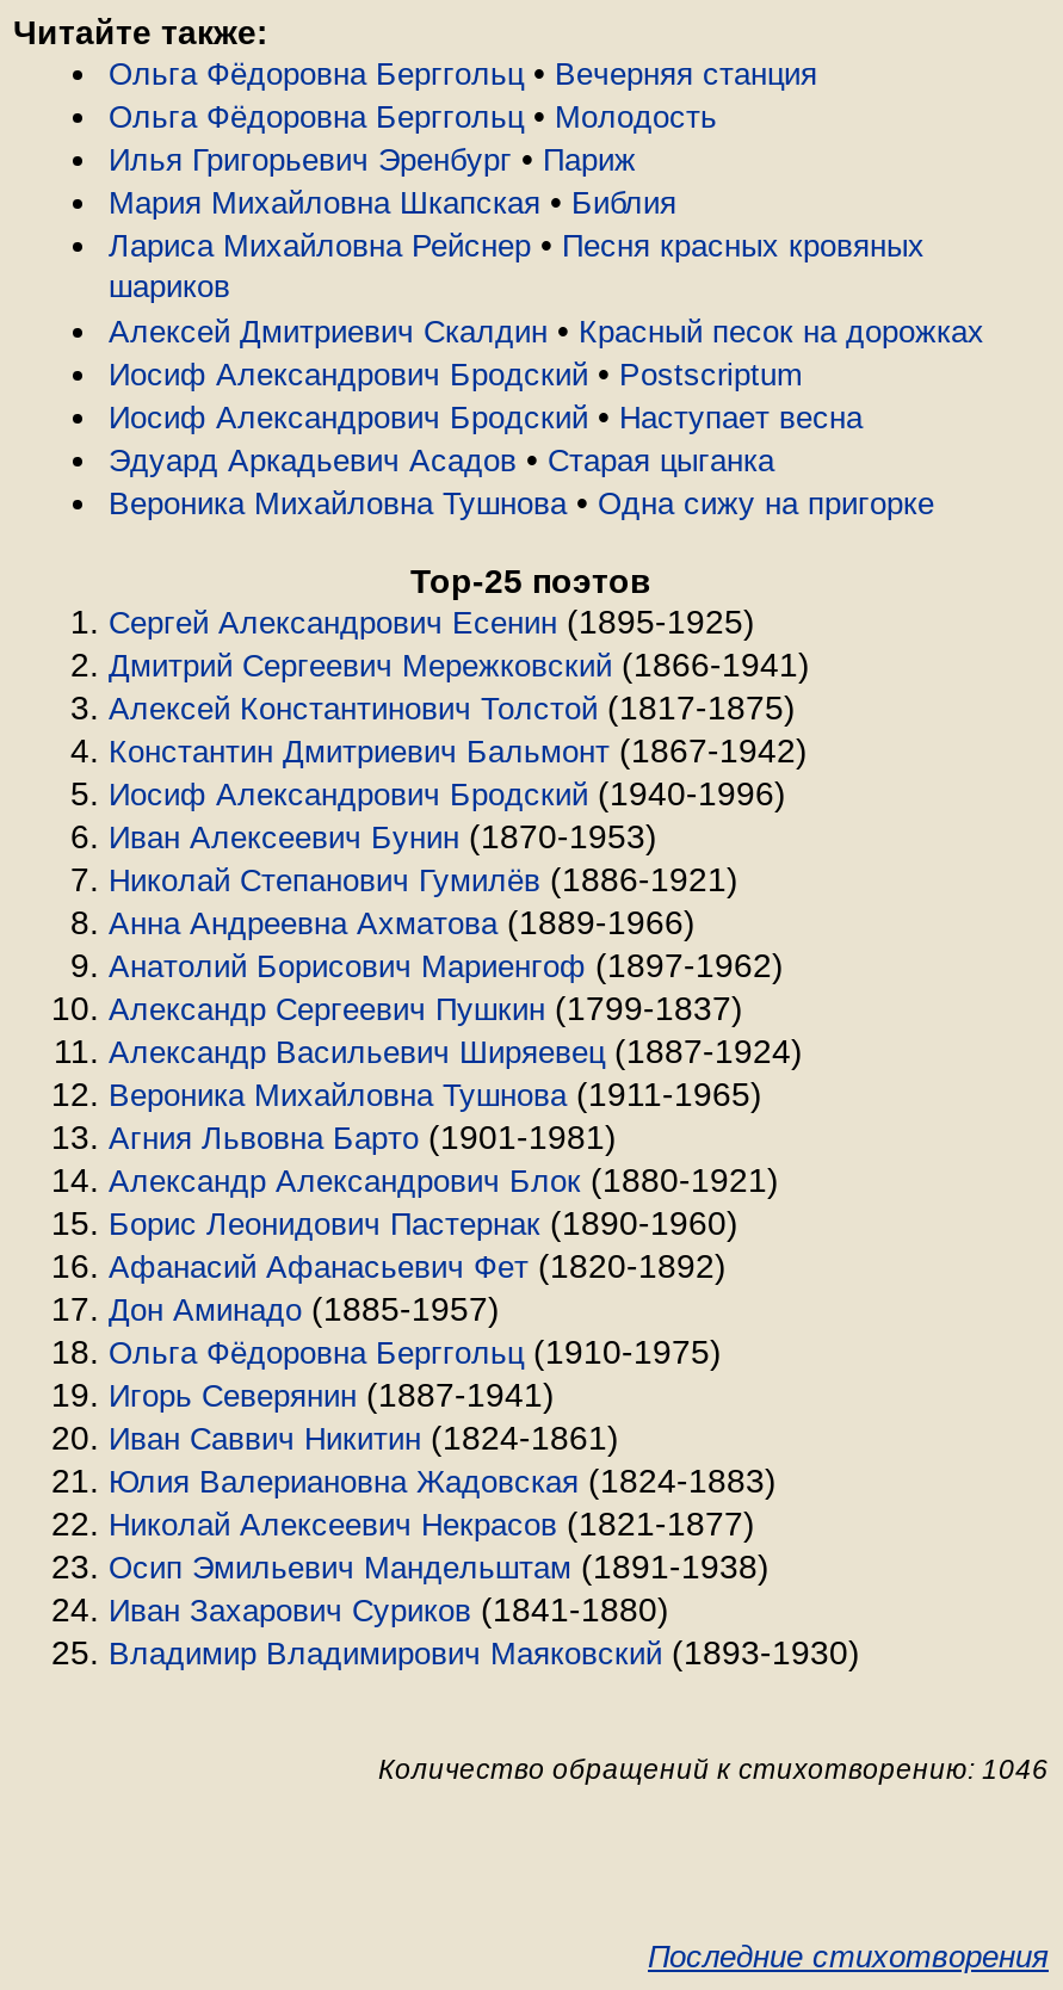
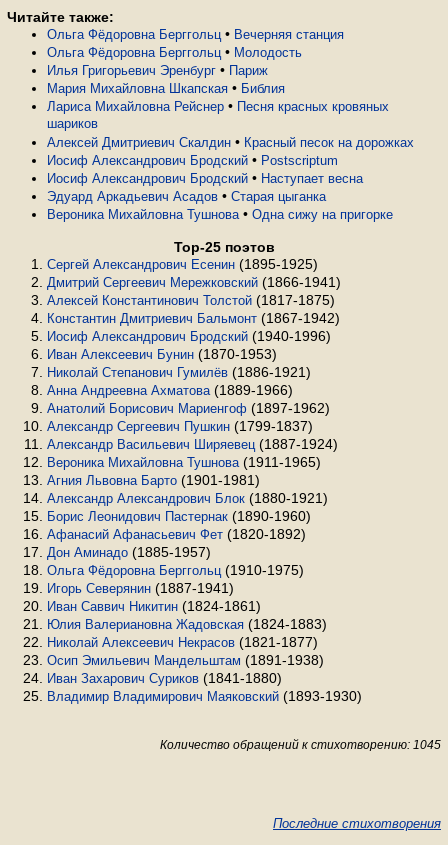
- Количество обращений к стихотворению: 1046
+ Количество обращений к стихотворению: 1045
